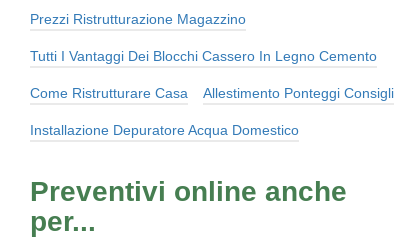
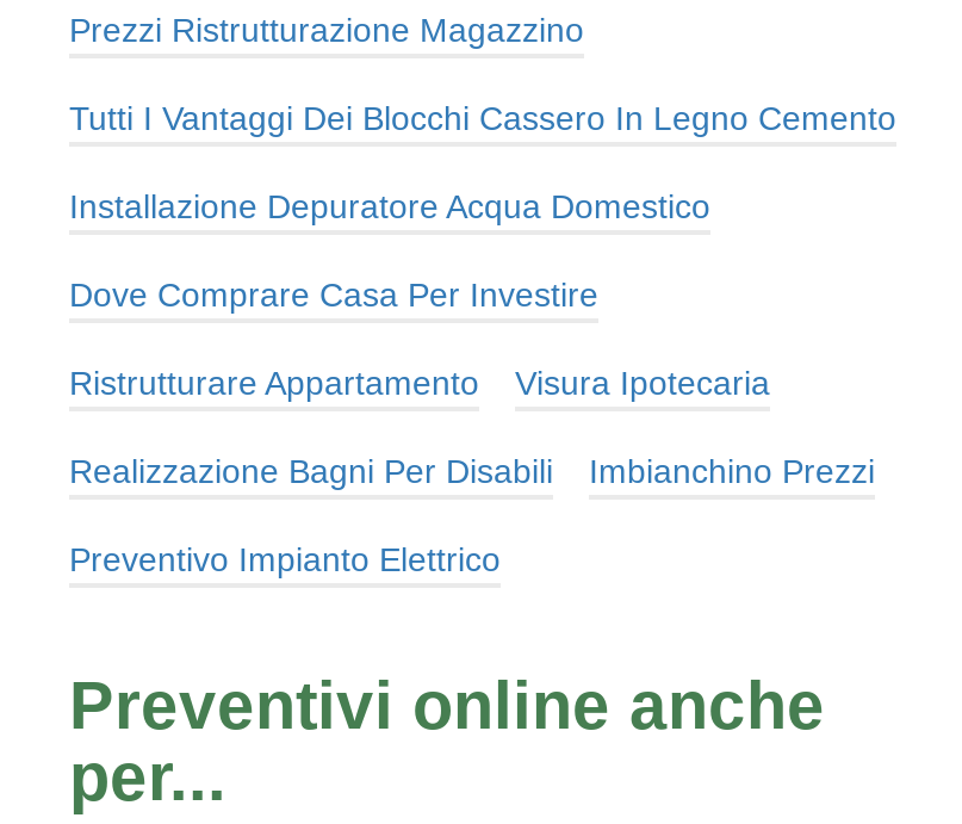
- Come Ristrutturare Casa
- Allestimento Ponteggi Consigli

moved up: Installazione Depuratore Acqua Domestico

+ Dove Comprare Casa Per Investire
+ Ristrutturare Appartamento
+ Visura Ipotecaria
+ Realizzazione Bagni Per Disabili
+ Imbianchino Prezzi
+ Preventivo Impianto Elettrico
